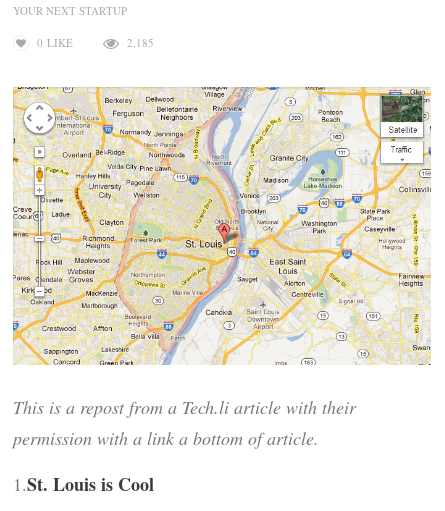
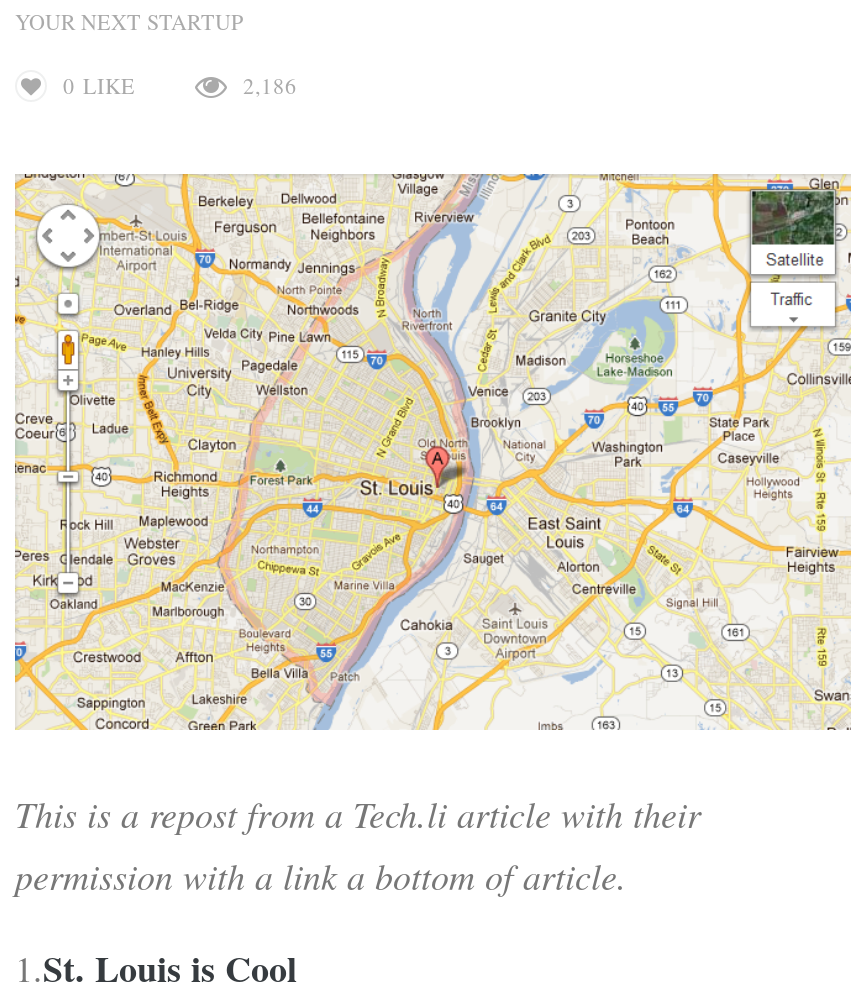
- 2,185
+ 2,186
